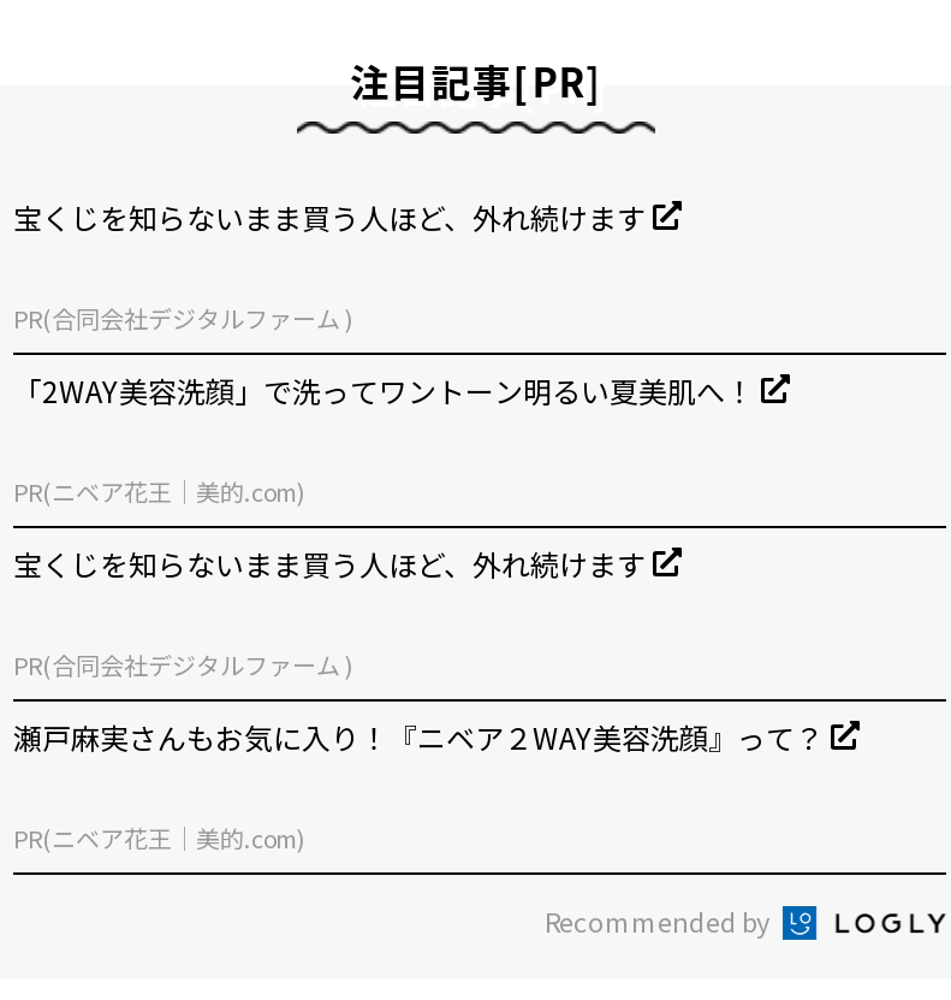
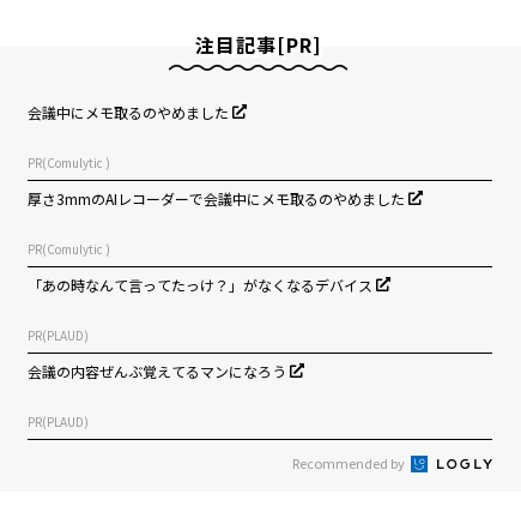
- 宝くじを知らないまま買う人ほど、外れ続けます
+ 会議中にメモ取るのやめました

- PR(合同会社デジタルファーム )
+ PR(Comulytic )

- 「2WAY美容洗顔」で洗ってワントーン明るい夏美肌へ！
+ 厚さ3mmのAIレコーダーで会議中にメモ取るのやめました

- PR(ニベア花王｜美的.com)
+ PR(Comulytic )

- 宝くじを知らないまま買う人ほど、外れ続けます
+ 「あの時なんて言ってたっけ？」がなくなるデバイス

- PR(合同会社デジタルファーム )
+ PR(PLAUD)

- 瀬戸麻実さんもお気に入り！『ニベア２WAY美容洗顔』って？
+ 会議の内容ぜんぶ覚えてるマンになろう

- PR(ニベア花王｜美的.com)
+ PR(PLAUD)
